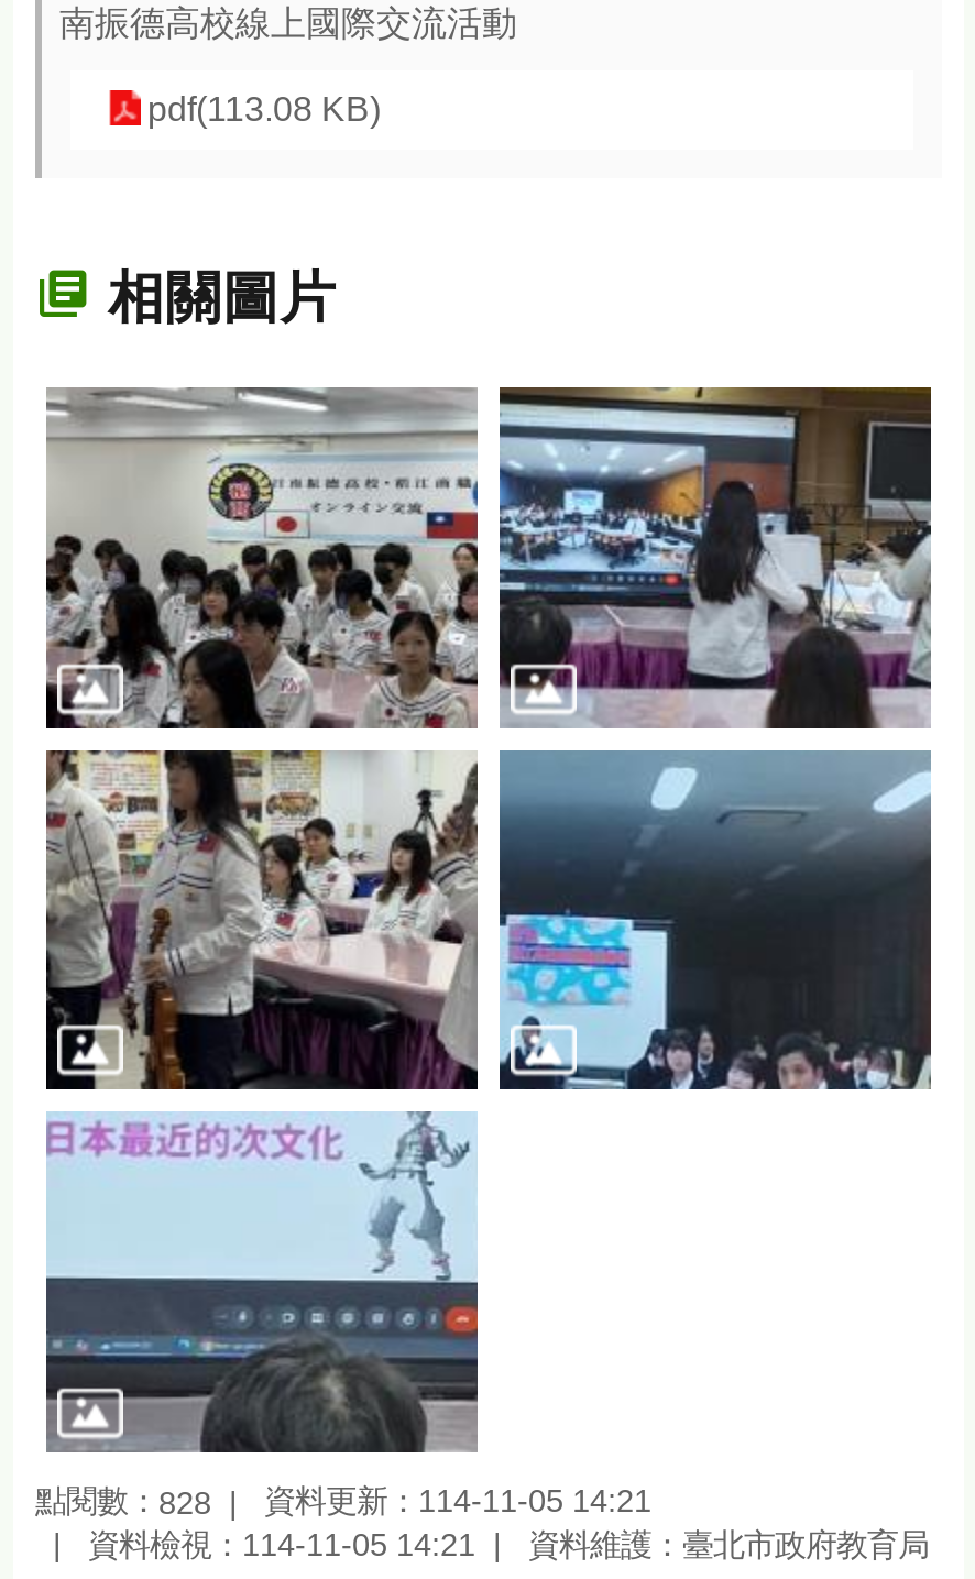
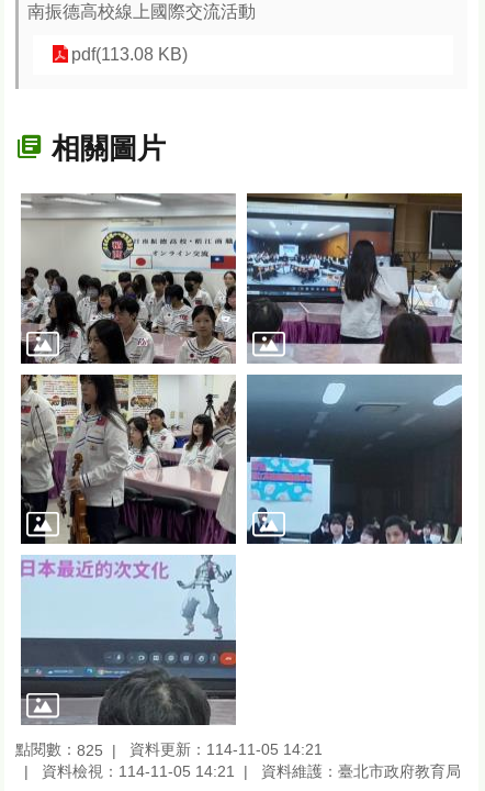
- 點閱數：828 資料更新：114-11-05 14:21
+ 點閱數：825 資料更新：114-11-05 14:21
